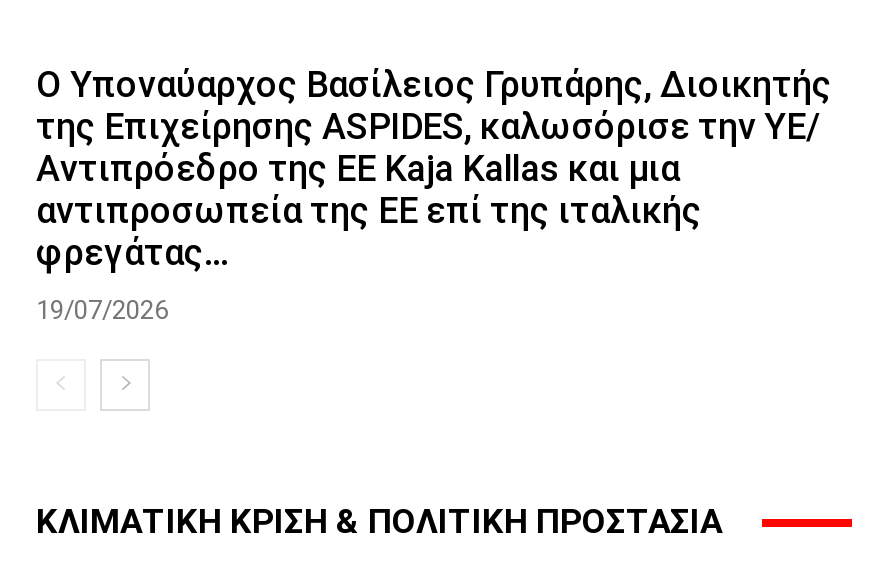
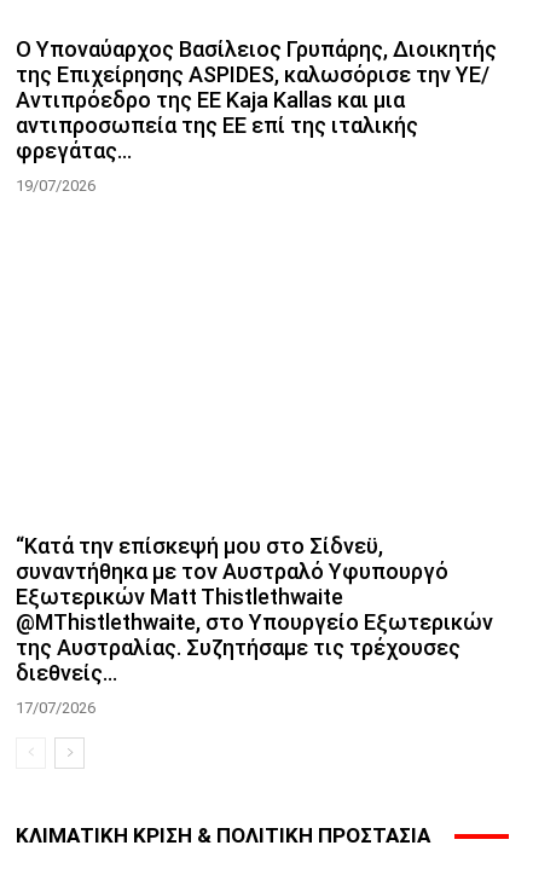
+ “Κατά την επίσκεψή μου στο Σίδνεϋ,
+ συναντήθηκα με τον Αυστραλό Υφυπουργό
+ Εξωτερικών Matt Thistlethwaite
+ @MThistlethwaite, στο Υπουργείο Εξωτερικών
+ της Αυστραλίας. Συζητήσαμε τις τρέχουσες
+ διεθνείς...
+ 17/07/2026
